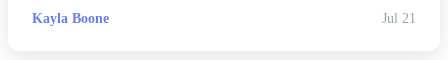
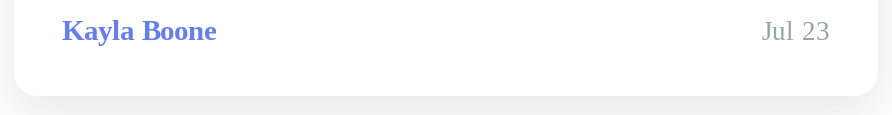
- Jul 21
+ Jul 23
